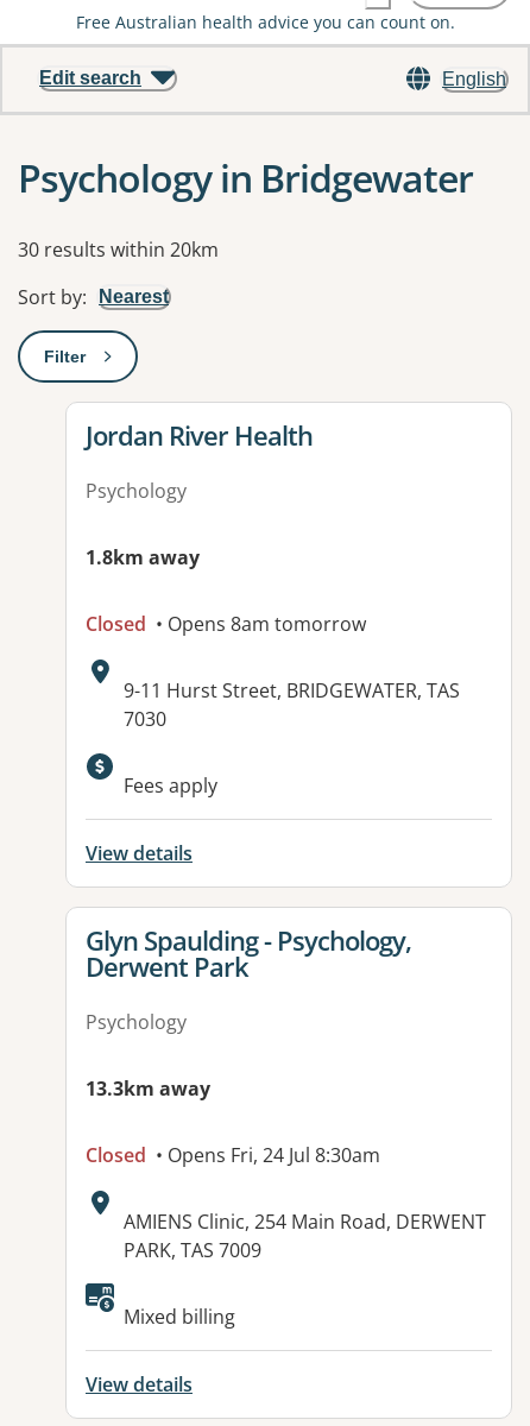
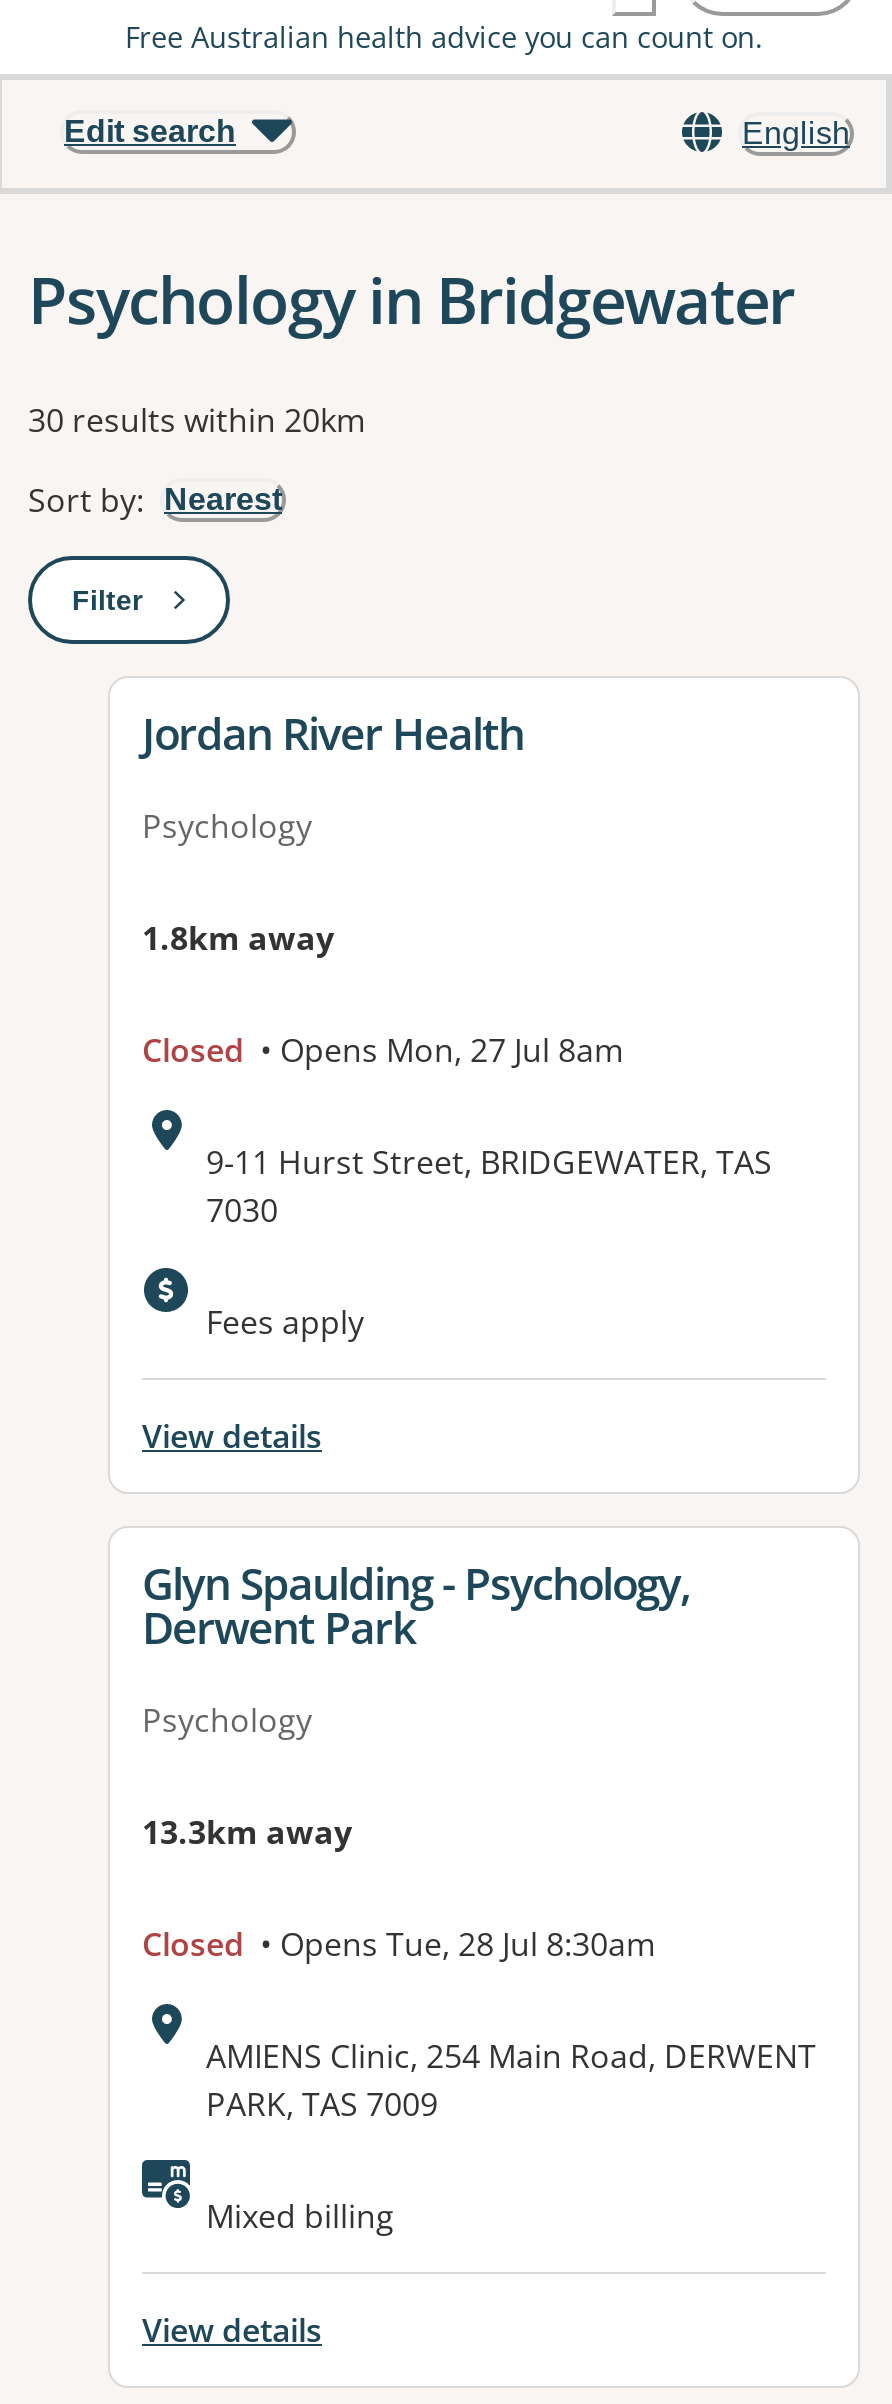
- Closed • Opens 8am tomorrow
+ Closed • Opens Mon, 27 Jul 8am

- Closed • Opens Fri, 24 Jul 8:30am
+ Closed • Opens Tue, 28 Jul 8:30am
